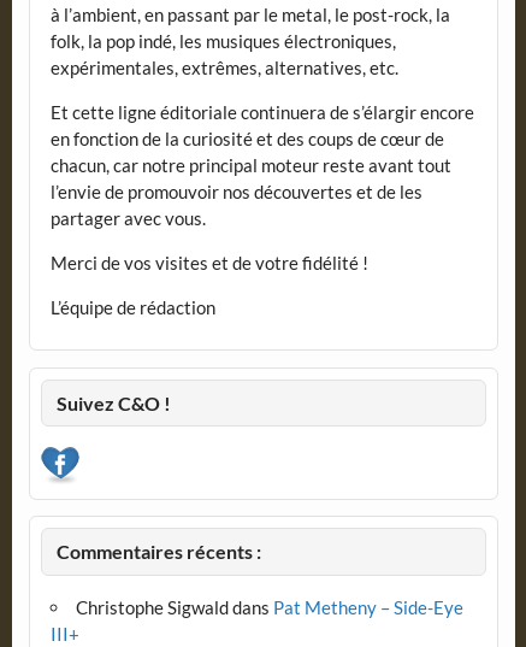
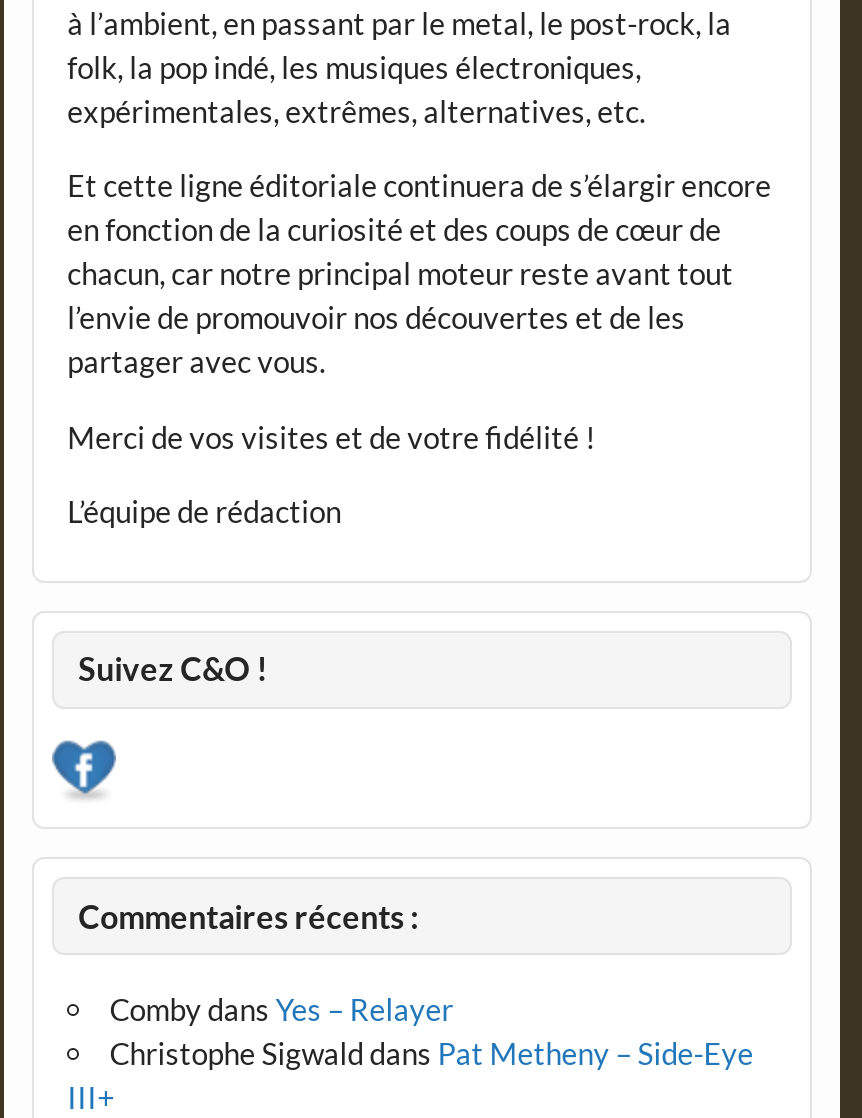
+ Comby dans Yes – Relayer
